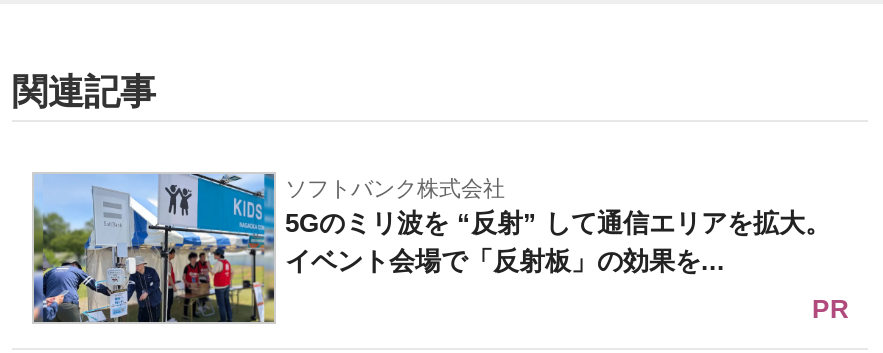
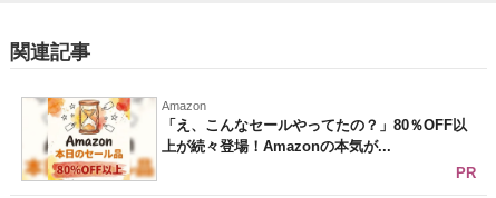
- [image]
- ソフトバンク株式会社
- 5Gのミリ波を “反射” して通信エリアを拡大。
- イベント会場で「反射板」の効果を...
+ [image]
+ Amazon
+ 「え、こんなセールやってたの？」80％OFF以
+ 上が続々登場！Amazonの本気が...
